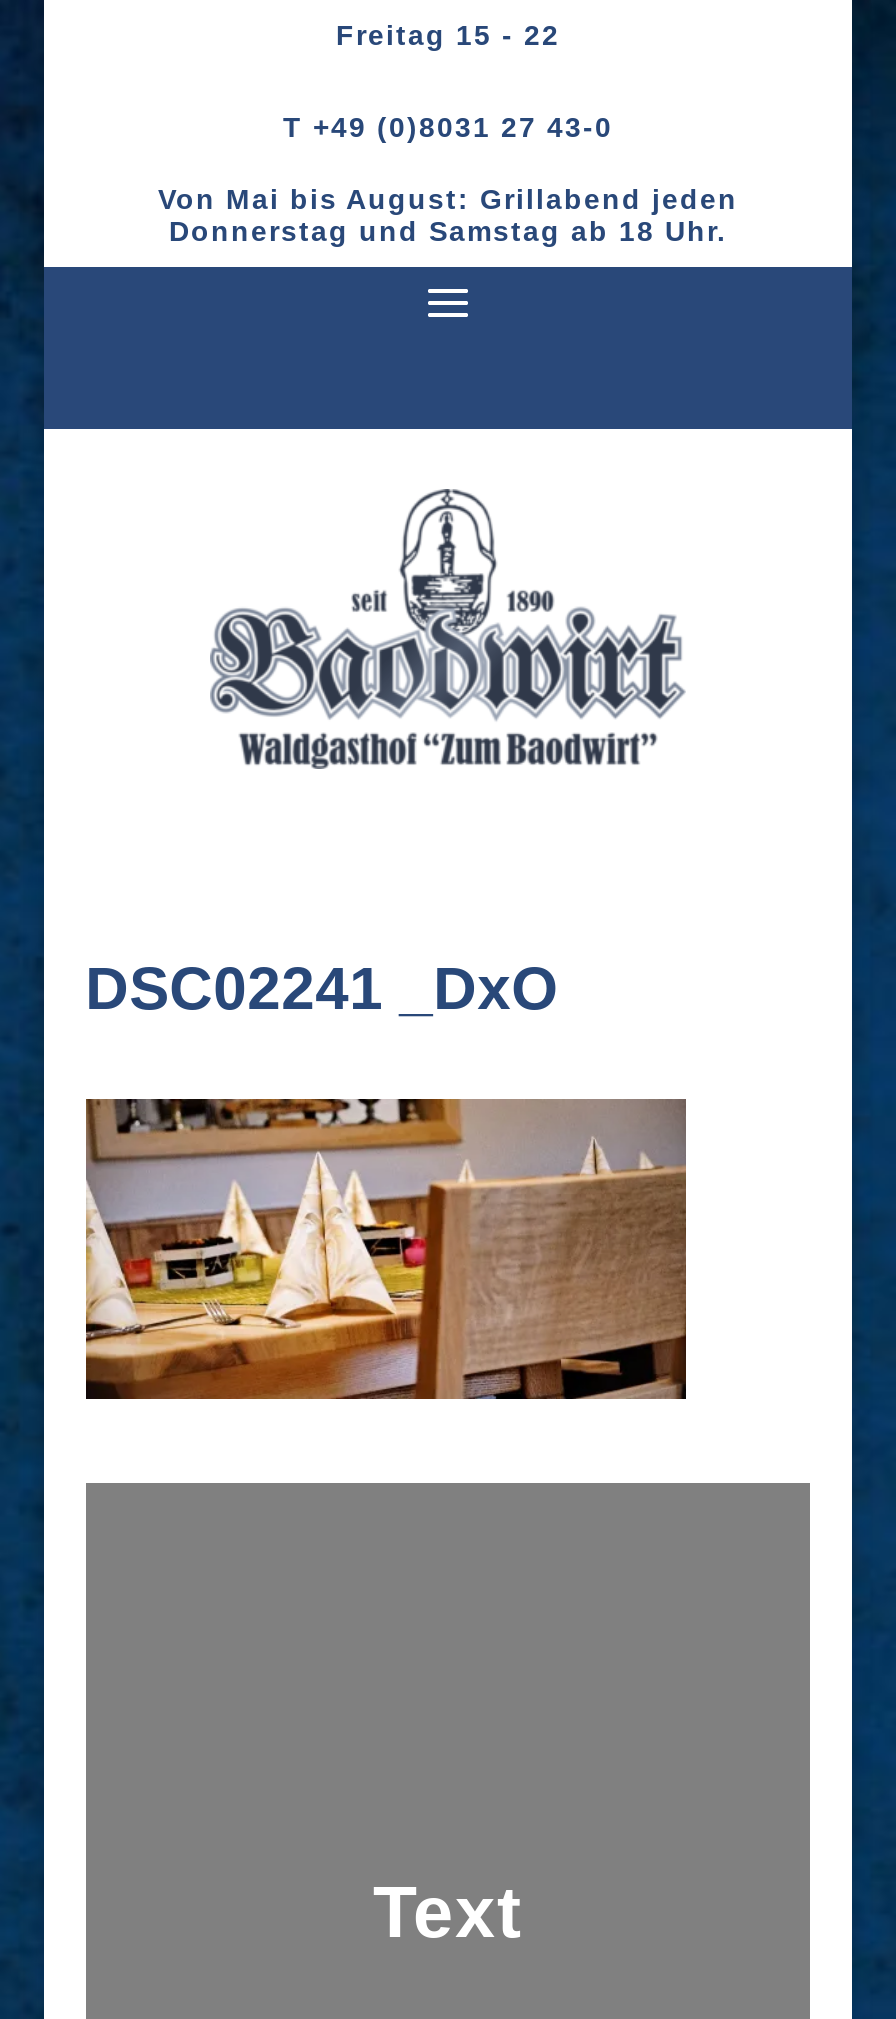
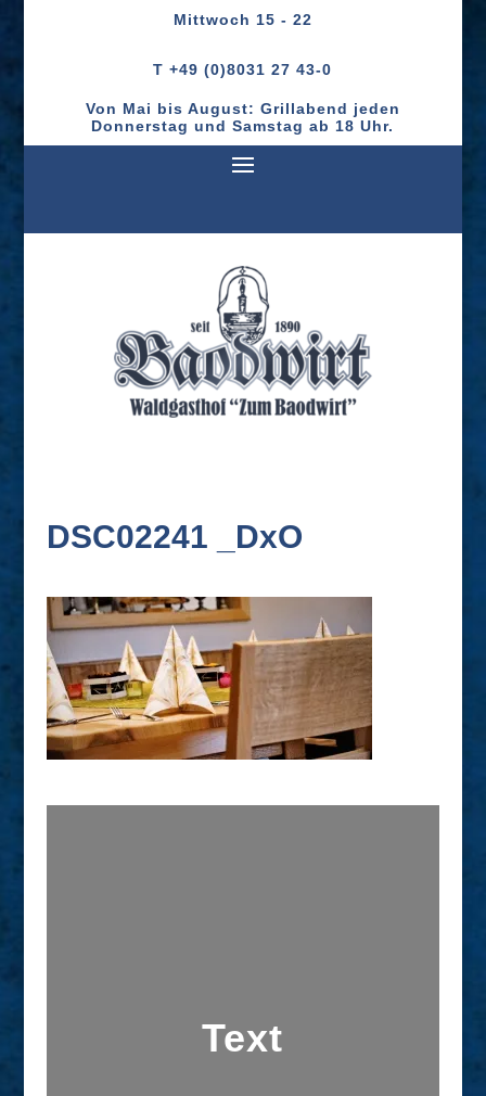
- Freitag 15 - 22
+ Mittwoch 15 - 22
